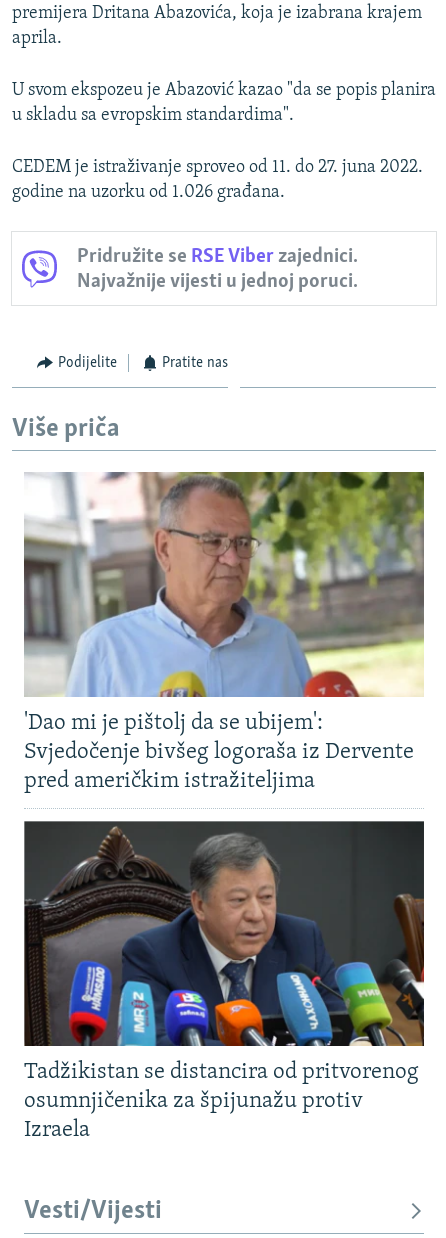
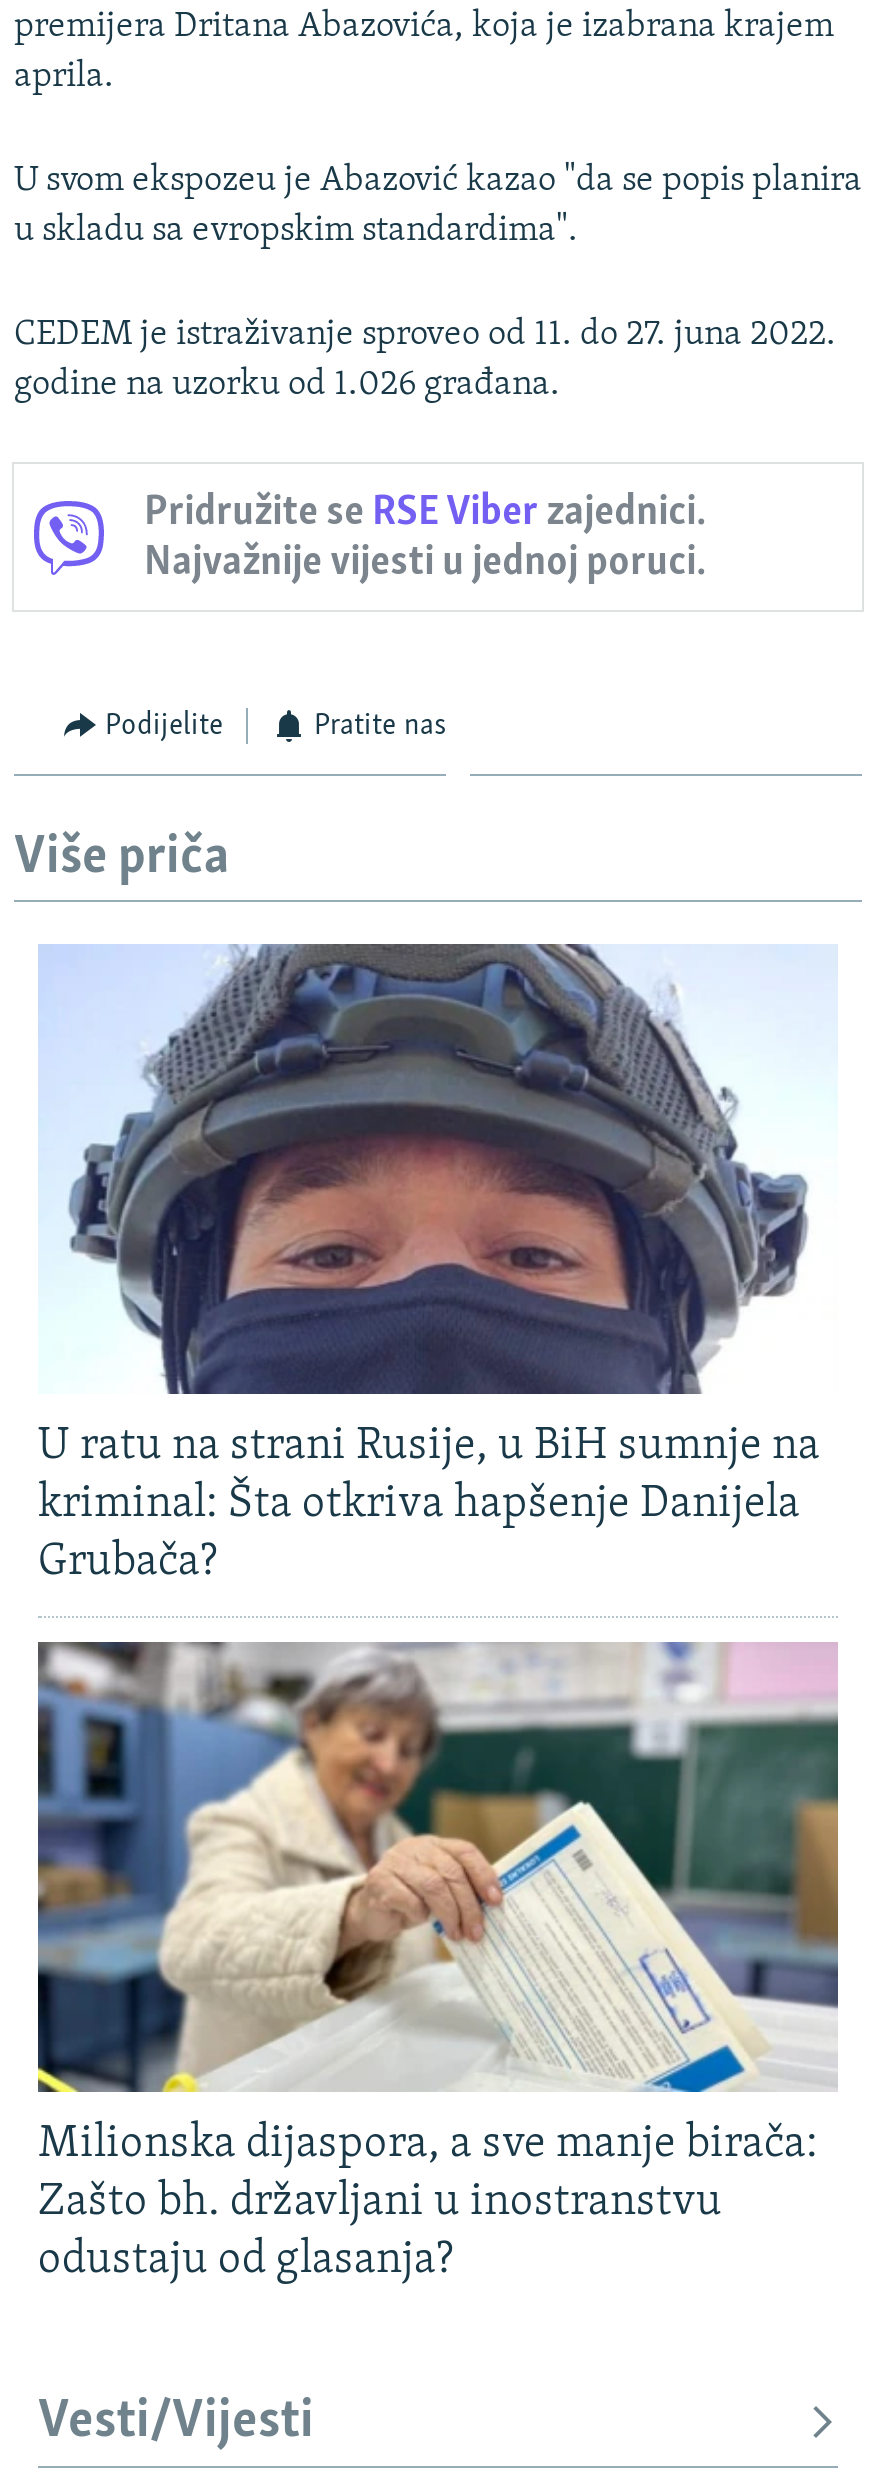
- [image]
- 'Dao mi je pištolj da se ubijem':
- Svjedočenje bivšeg logoraša iz Dervente
- pred američkim istražiteljima
+ [image]
+ U ratu na strani Rusije, u BiH sumnje na
+ kriminal: Šta otkriva hapšenje Danijela
+ Grubača?

- [image]
- Tadžikistan se distancira od pritvorenog
- osumnjičenika za špijunažu protiv
- Izraela
+ [image]
+ Milionska dijaspora, a sve manje birača:
+ Zašto bh. državljani u inostranstvu
+ odustaju od glasanja?
